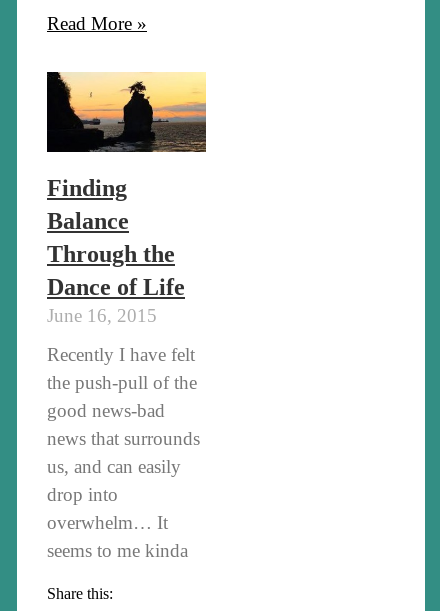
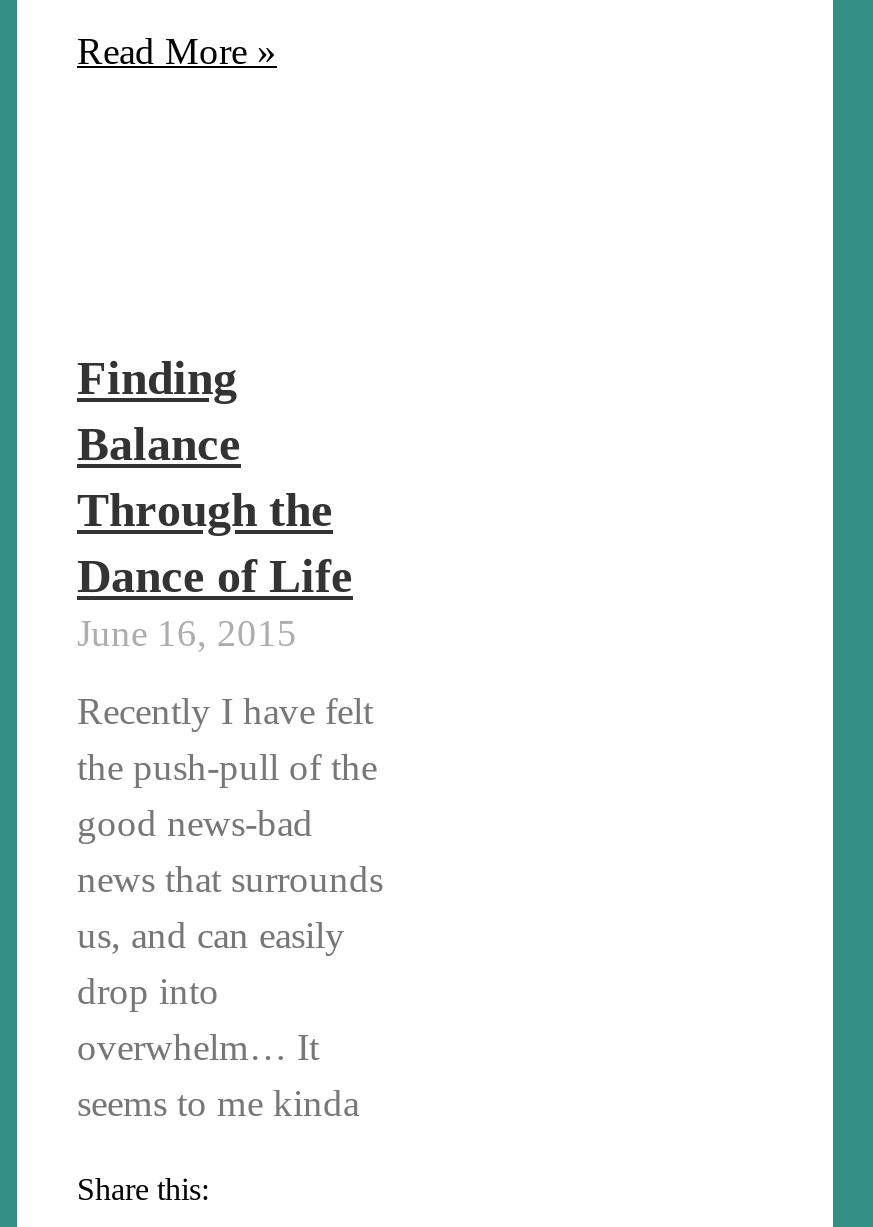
- [image]
